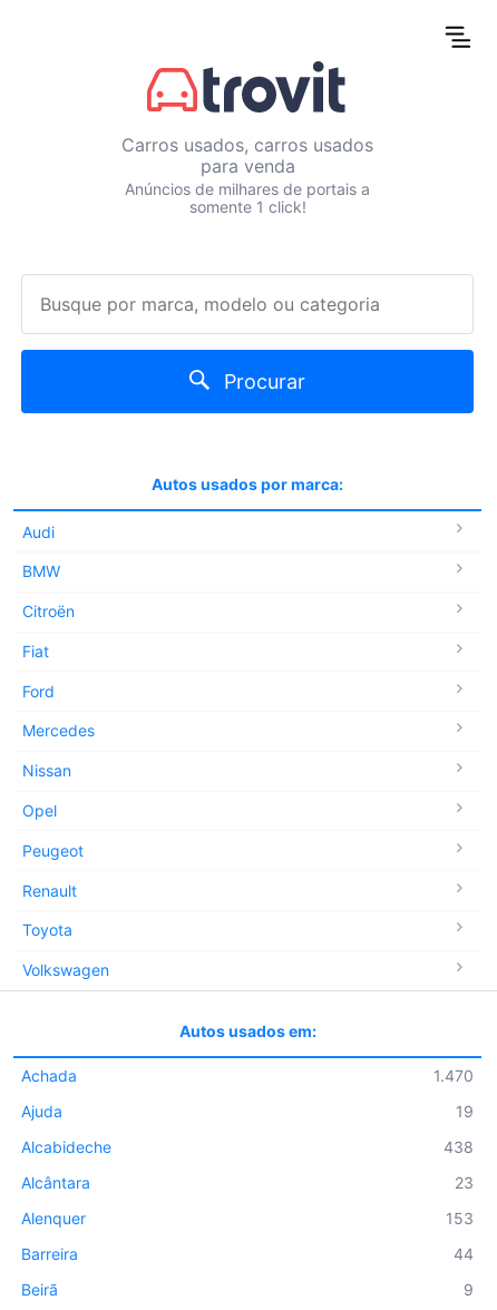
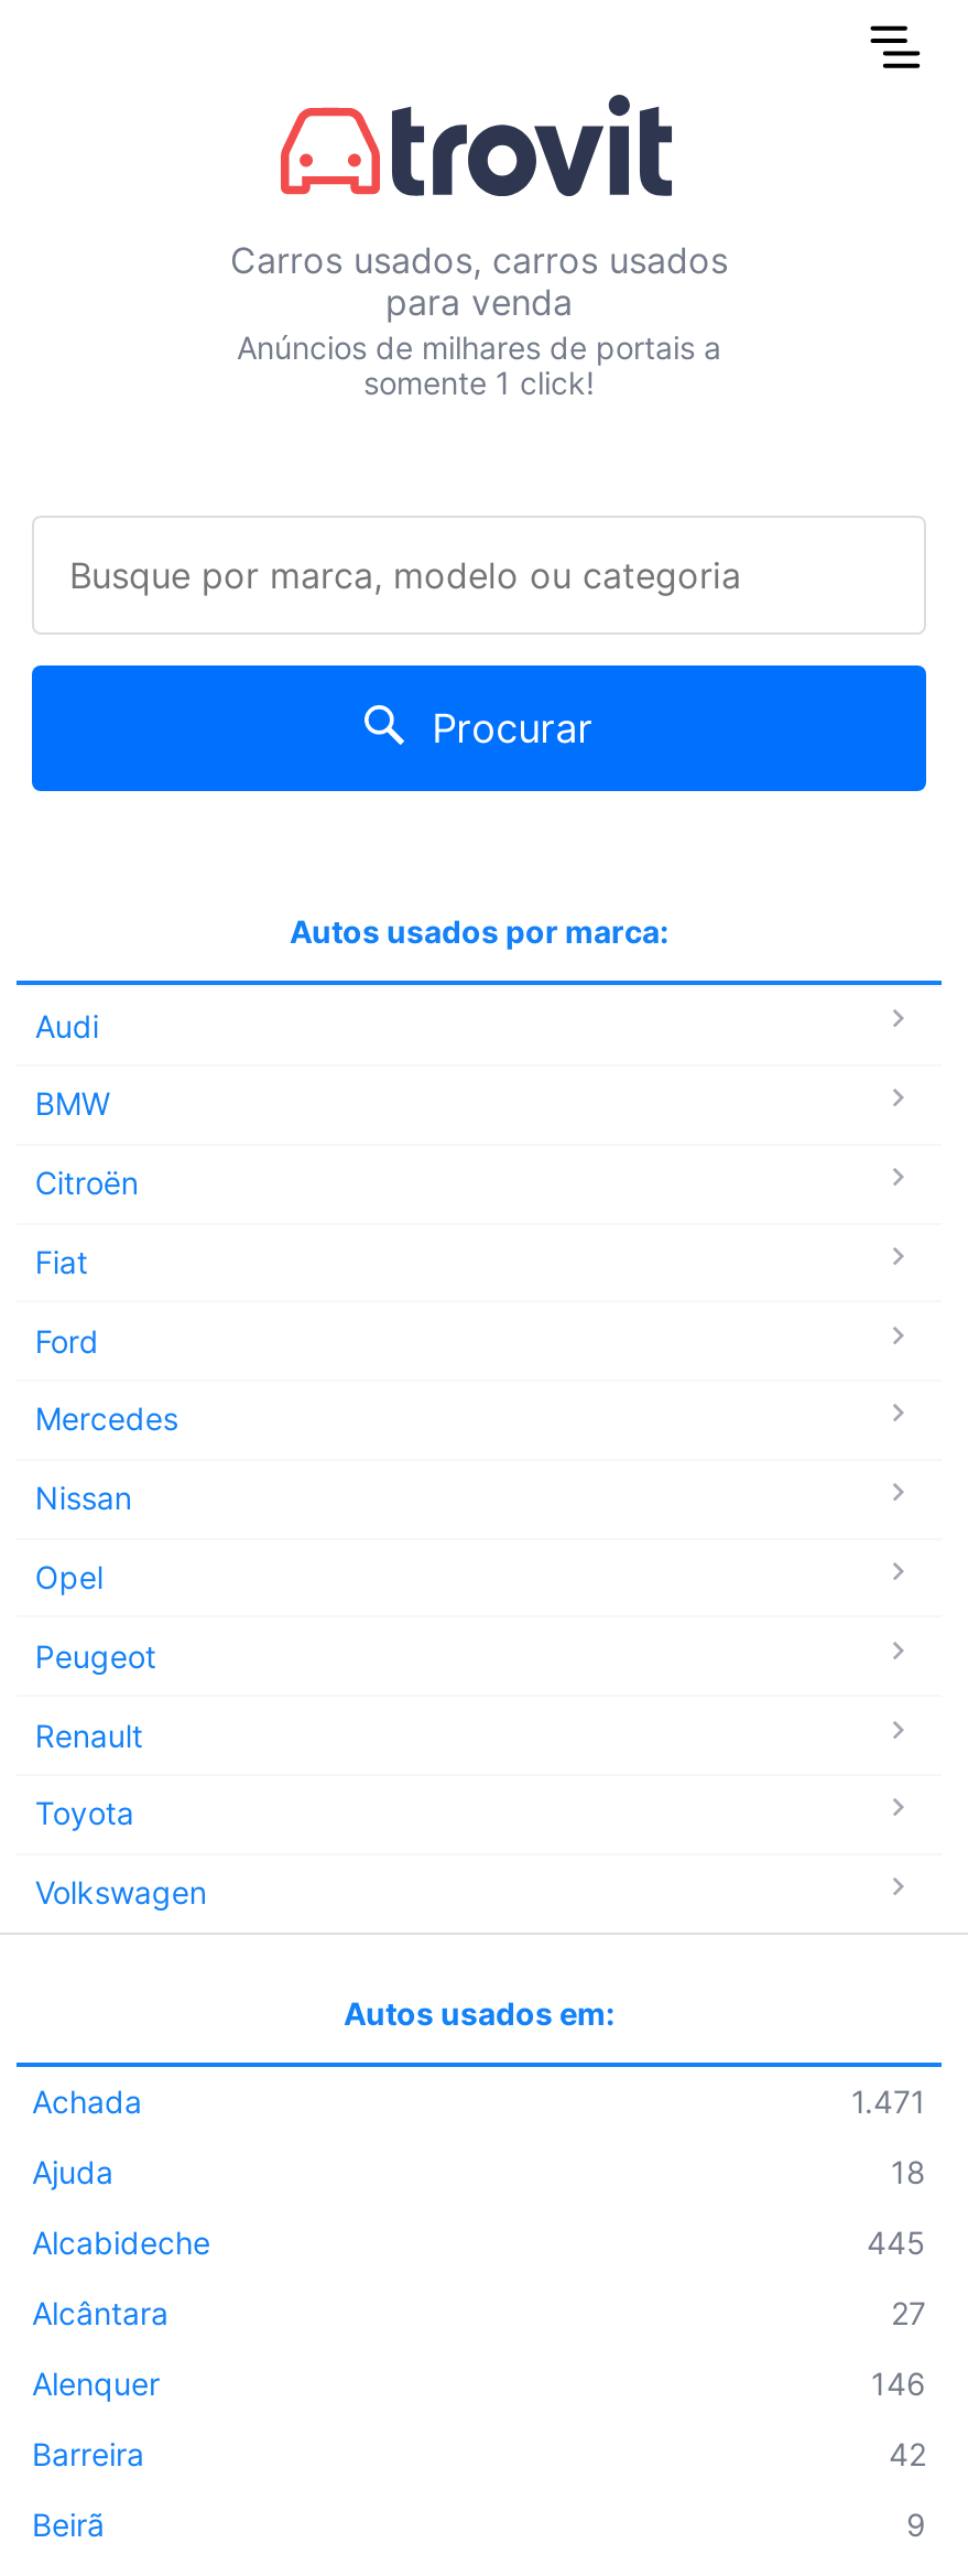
- 1.470
+ 1.471

- 19
+ 18

- 438
+ 445

- 23
+ 27

- 153
+ 146

- 44
+ 42
